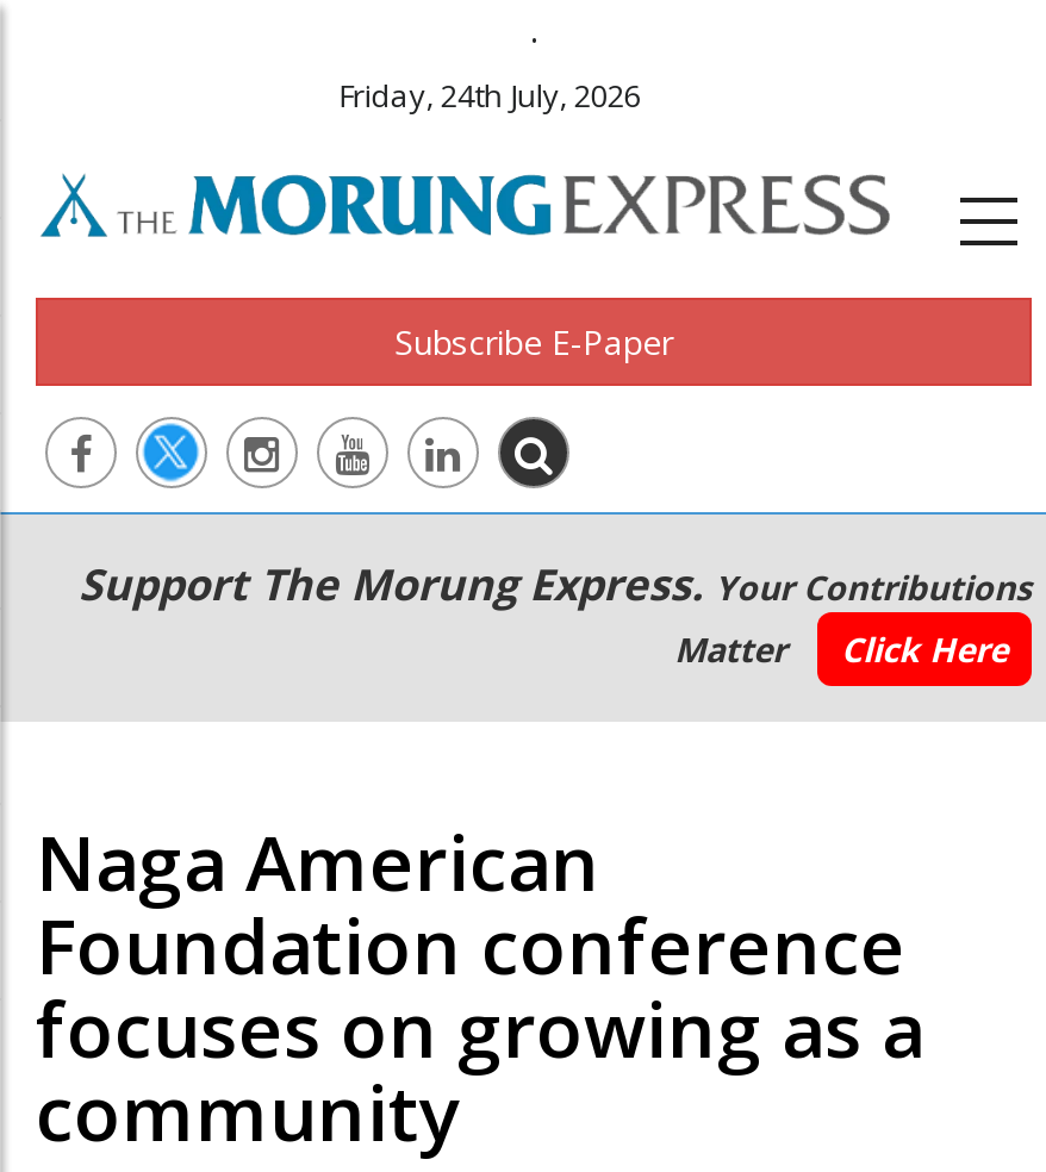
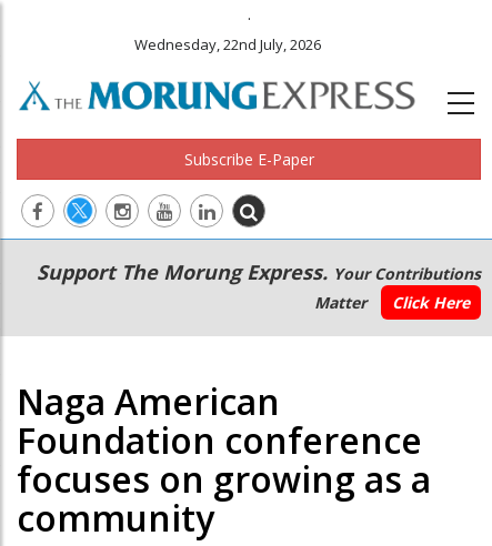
- Friday, 24th July, 2026
+ Wednesday, 22nd July, 2026
